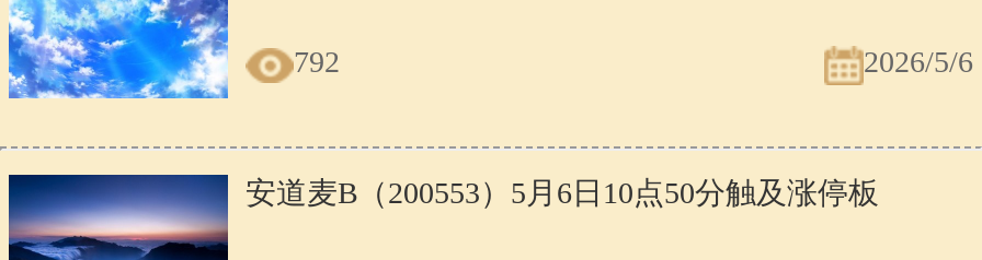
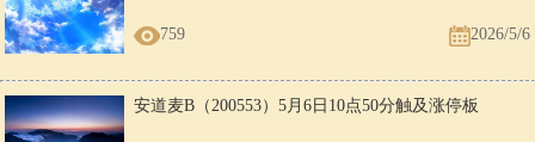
- 792
+ 759
